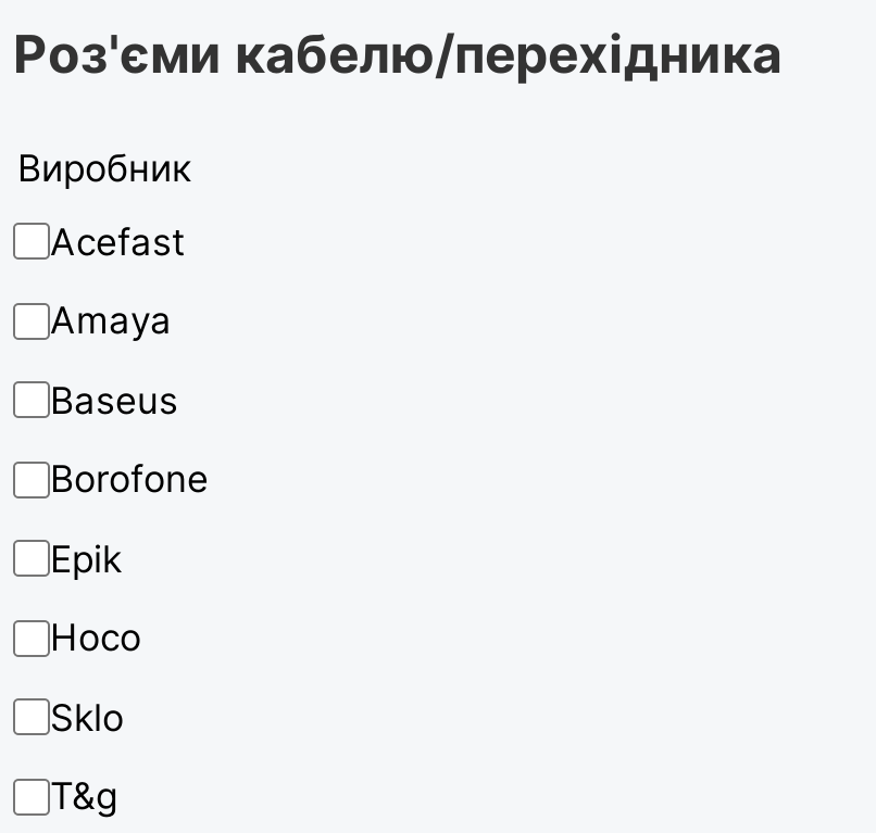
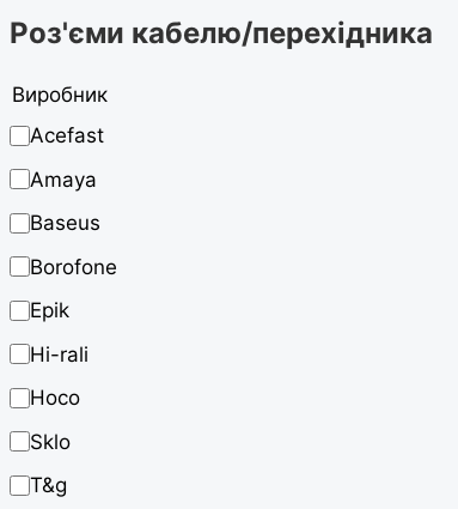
+ Hi-rali
